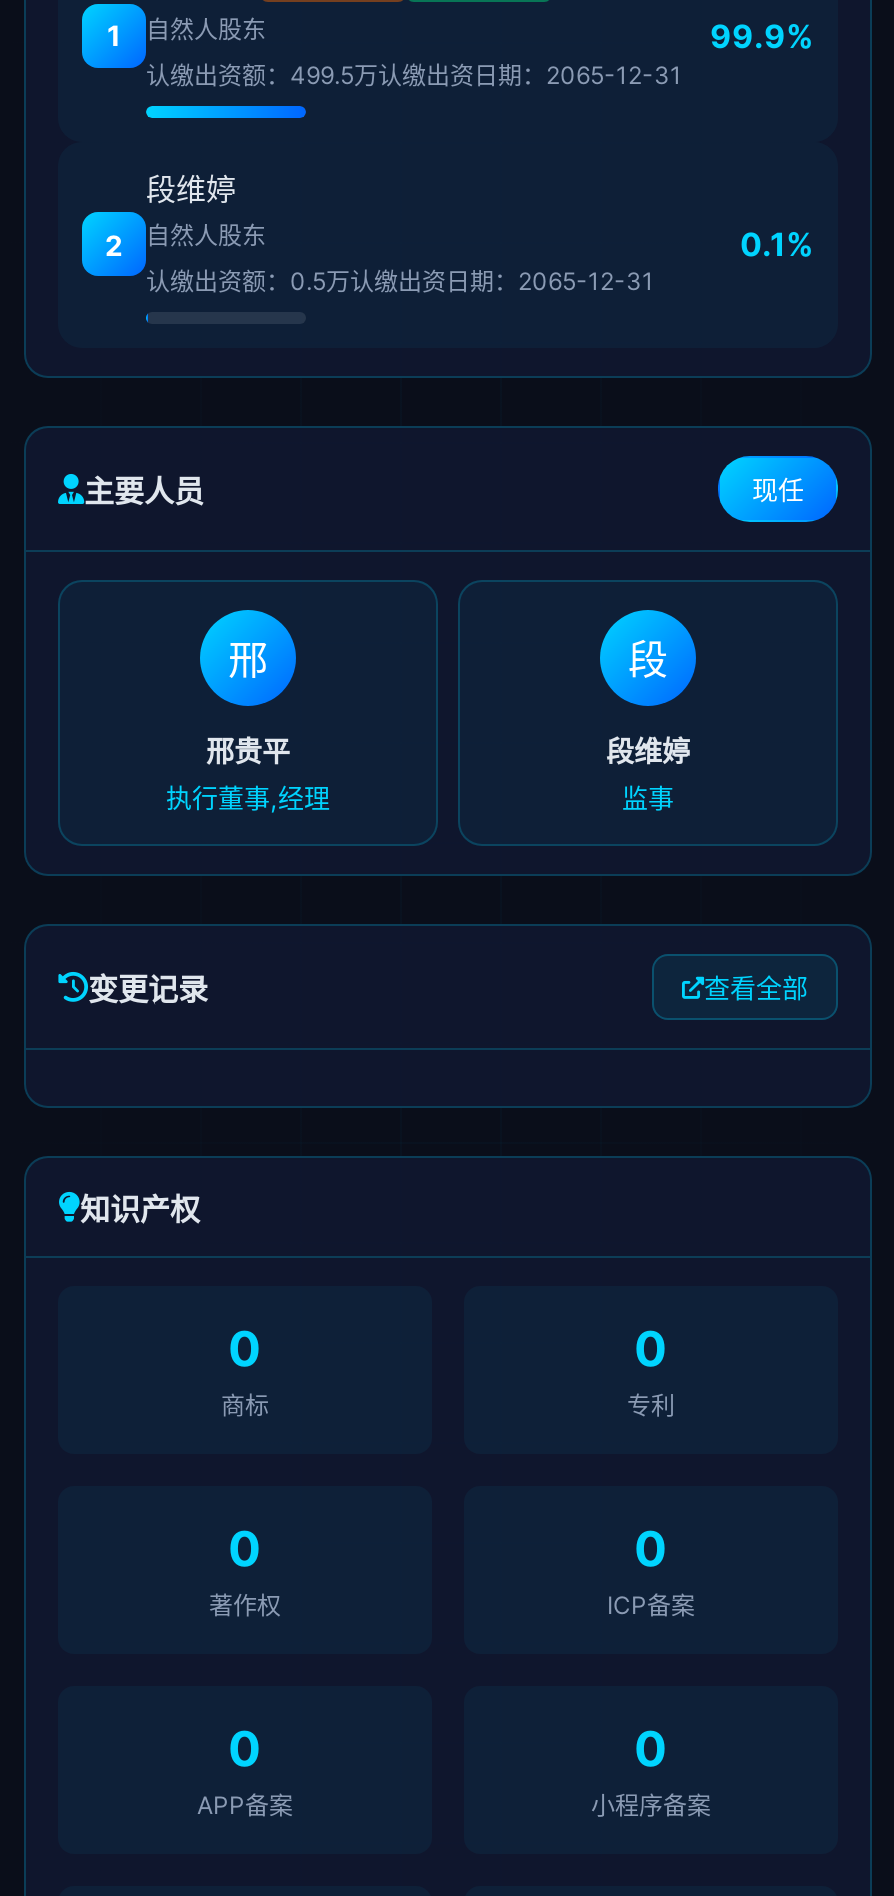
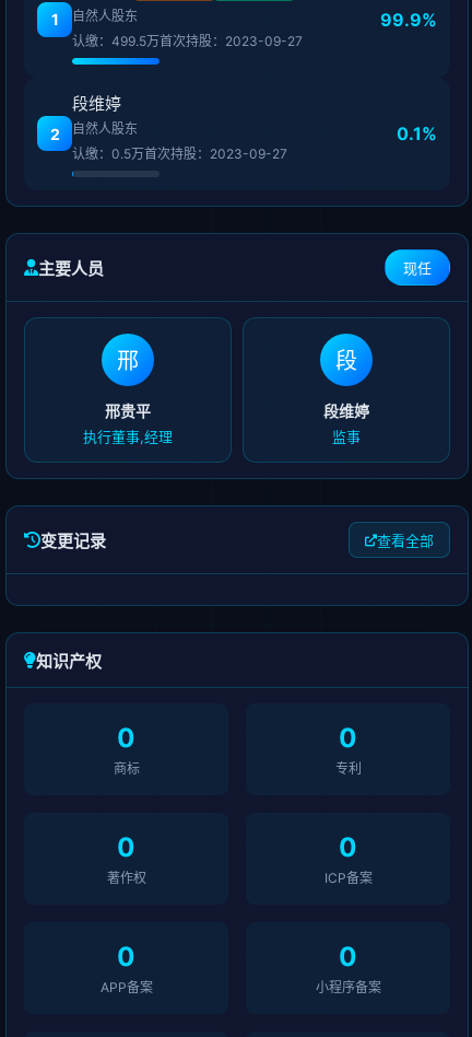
- 认缴出资额：499.5万认缴出资日期：2065-12-31
+ 认缴：499.5万首次持股：2023-09-27

- 认缴出资额：0.5万认缴出资日期：2065-12-31
+ 认缴：0.5万首次持股：2023-09-27
